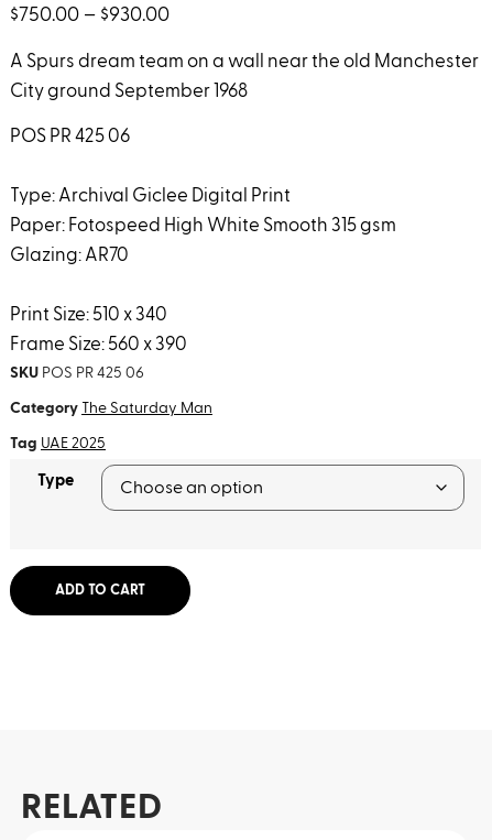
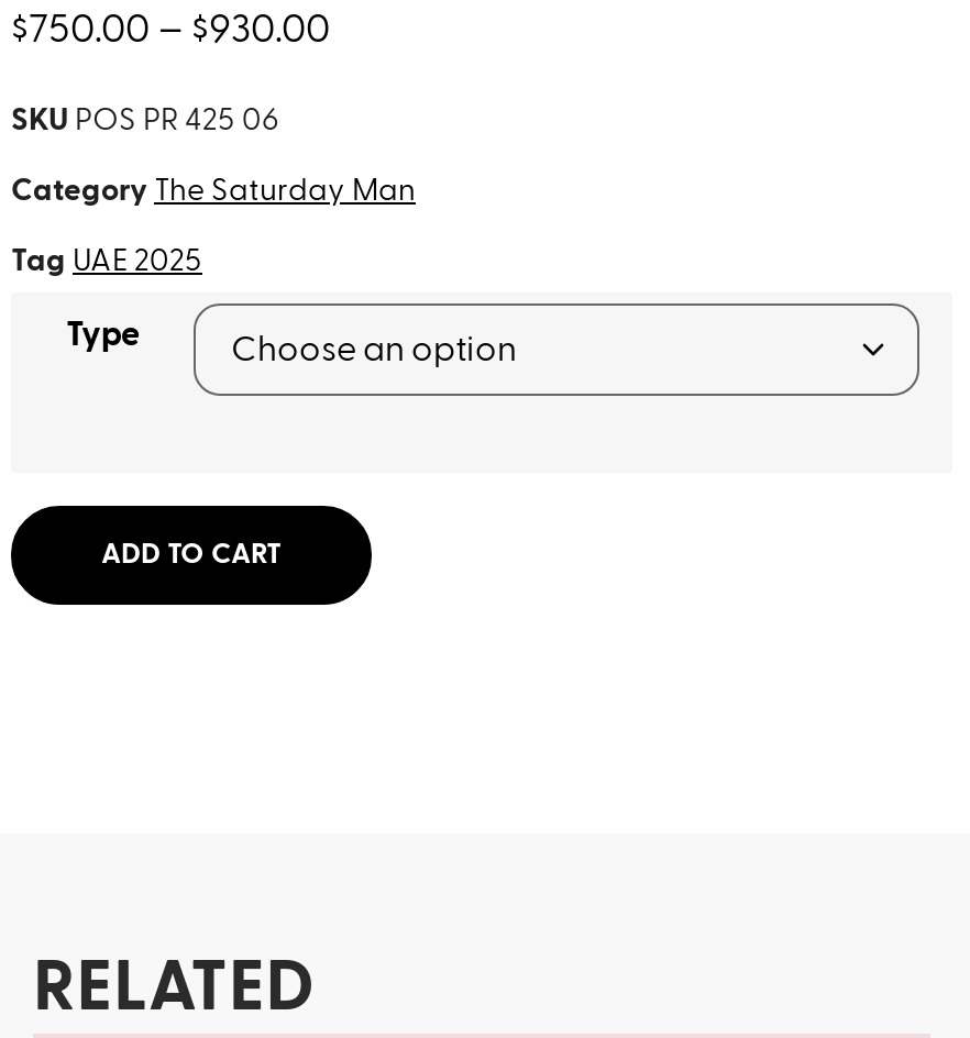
- A Spurs dream team on a wall near the old Manchester
- City ground September 1968
- POS PR 425 06
- Type: Archival Giclee Digital Print
- Paper: Fotospeed High White Smooth 315 gsm
- Glazing: AR70
- Print Size: 510 x 340
- Frame Size: 560 x 390
